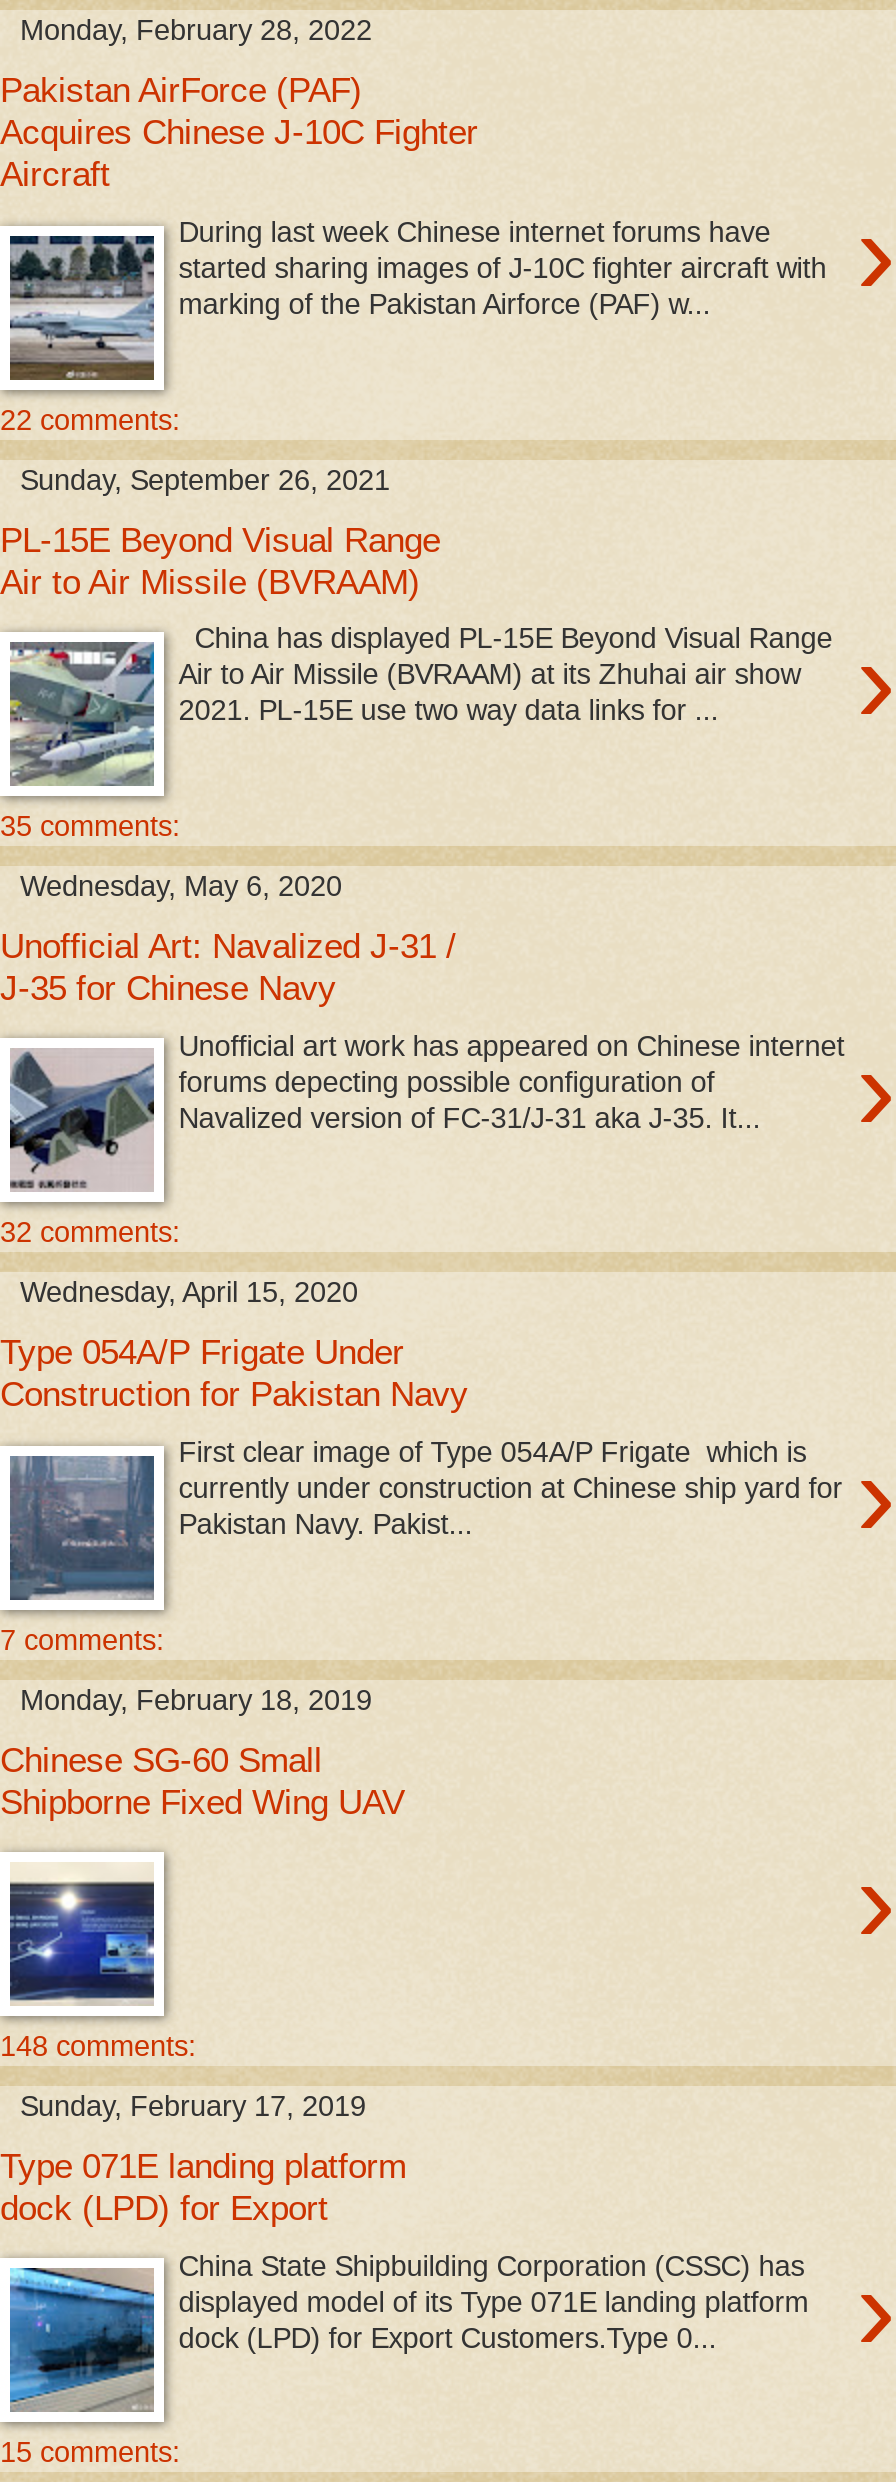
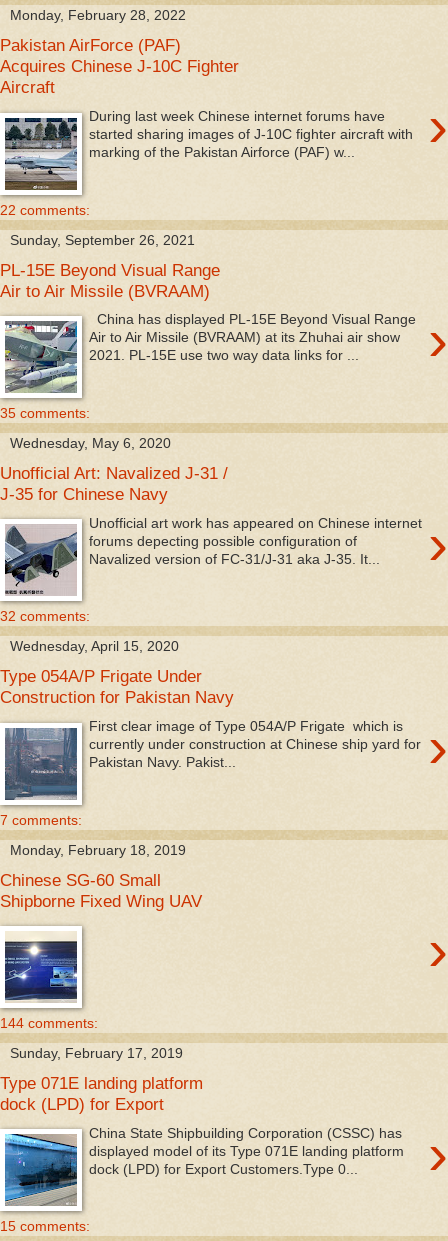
- 148 comments:
+ 144 comments:
